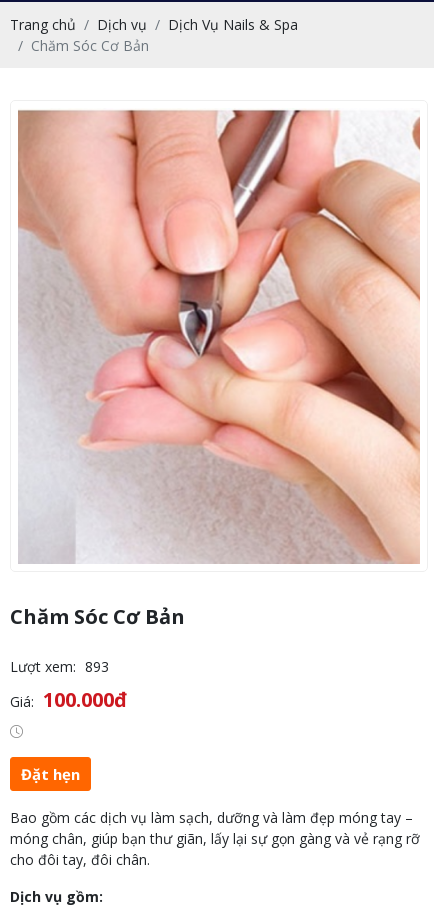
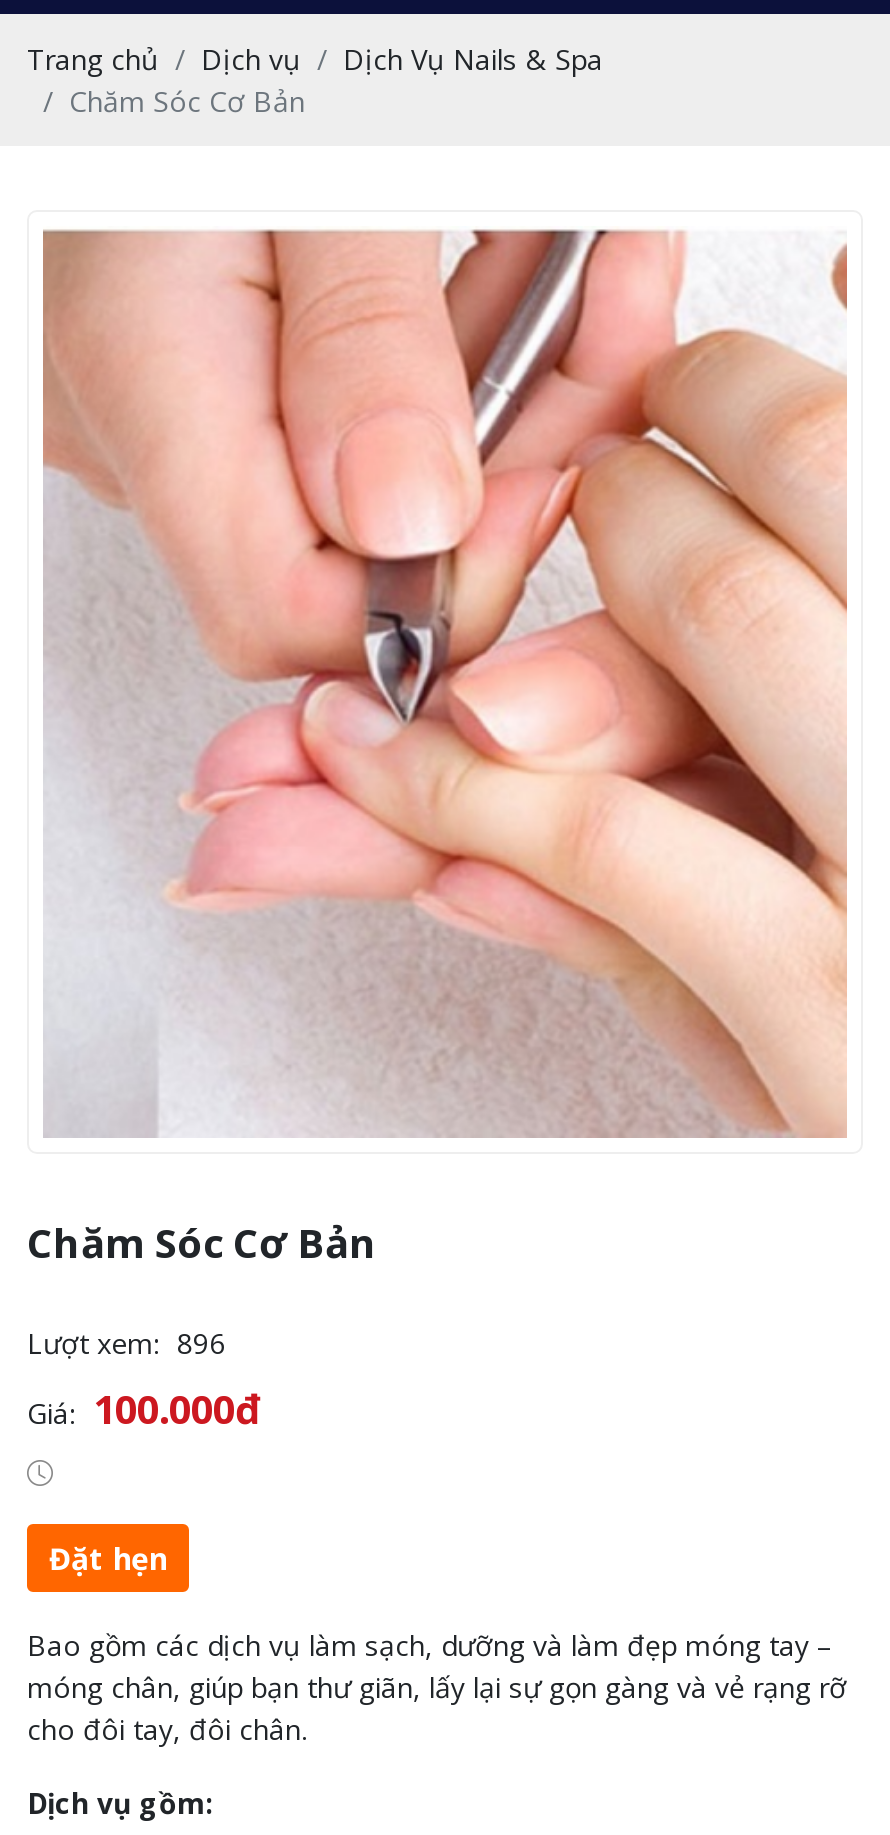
- Lượt xem: 893
+ Lượt xem: 896
